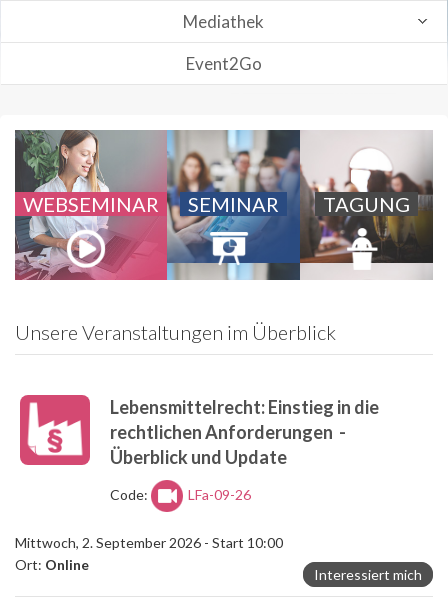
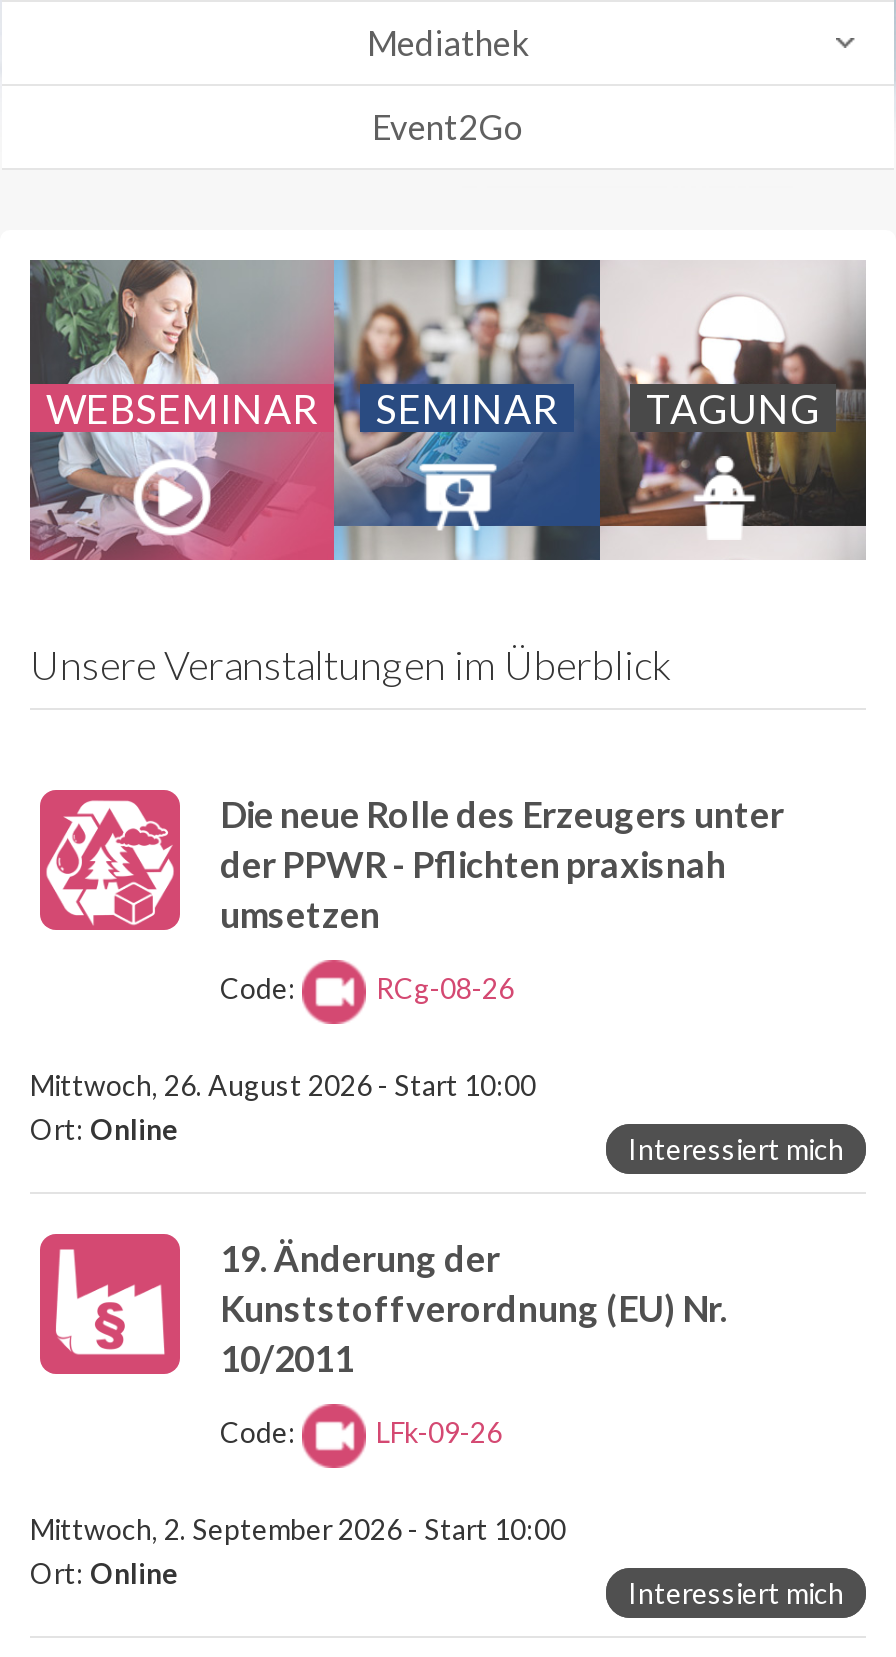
- [image]
- Lebensmittelrecht: Einstieg in die
- rechtlichen Anforderungen -
- Überblick und Update
+ [image]
+ Die neue Rolle des Erzeugers unter
+ der PPWR - Pflichten praxisnah
+ umsetzen

- LFa-09-26
+ RCg-08-26
+ Mittwoch, 26. August 2026 - Start 10:00
+ Ort: Online
+ Interessiert mich
+ 19. Änderung der
+ Kunststoffverordnung (EU) Nr.
+ 10/2011
+ Code:
+ LFk-09-26
